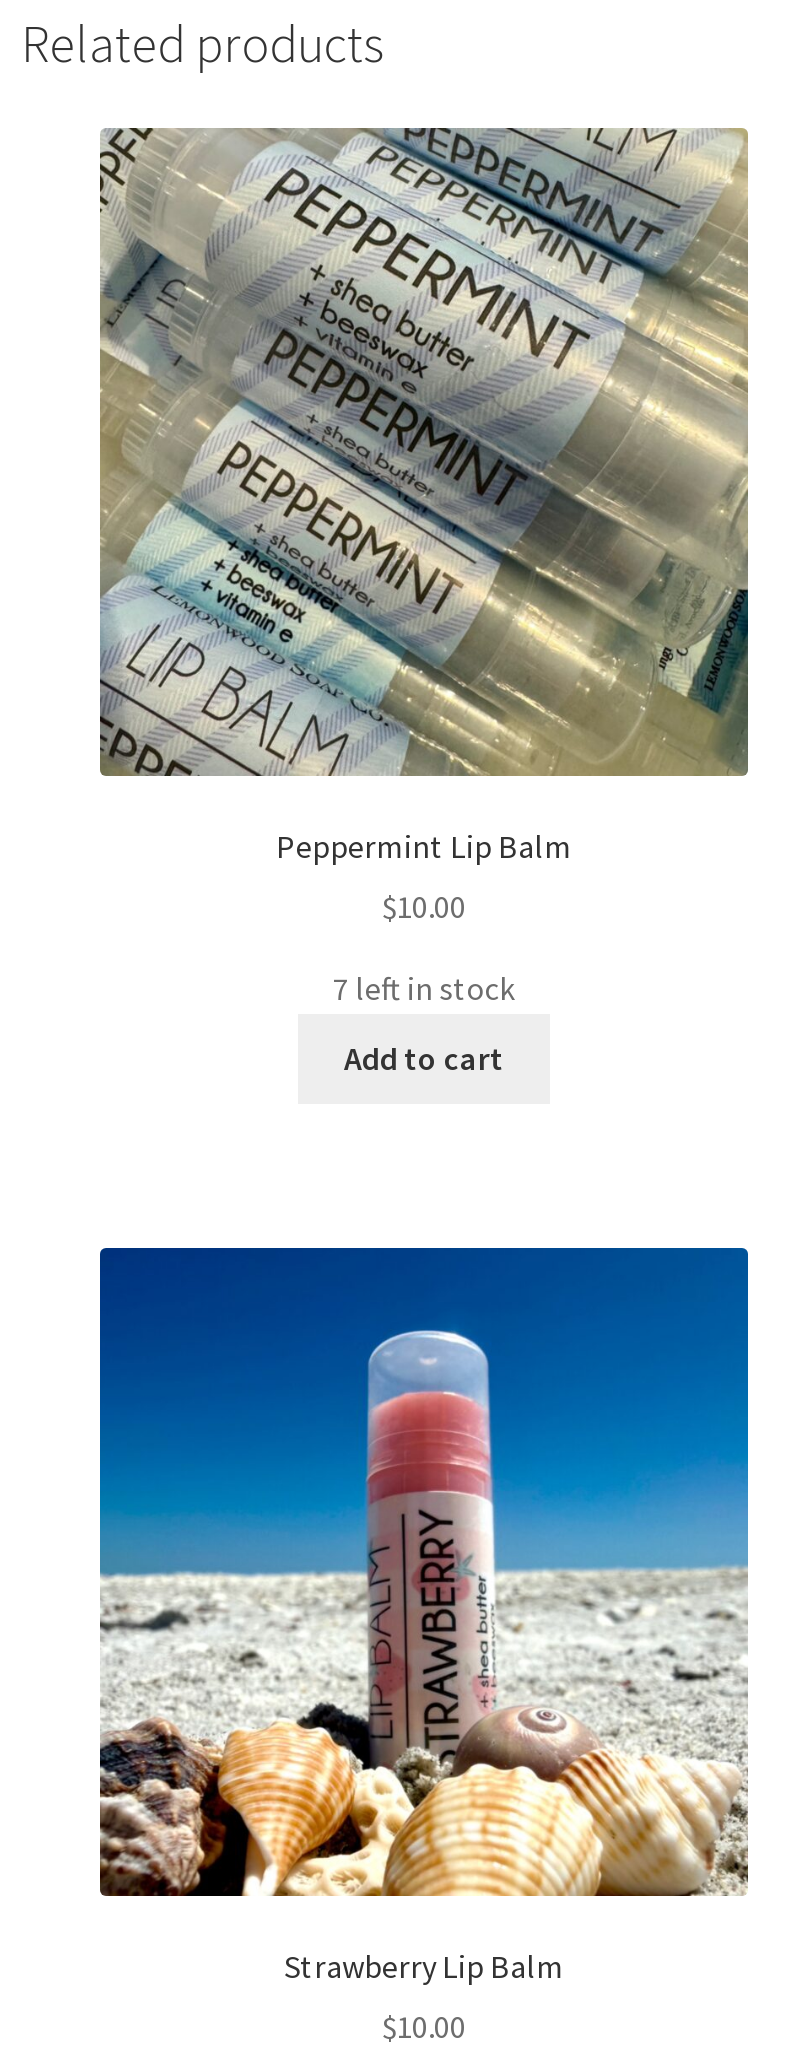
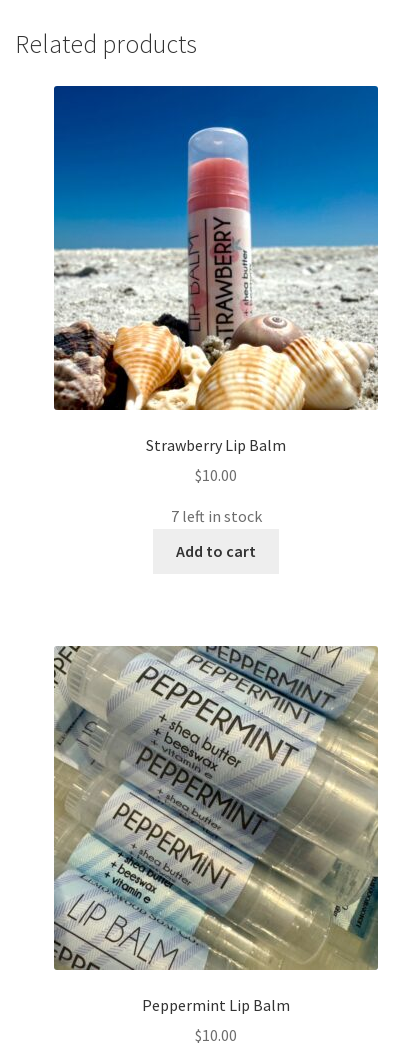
moved down: [image] | Peppermint Lip Balm

moved up: [image] | Strawberry Lip Balm
